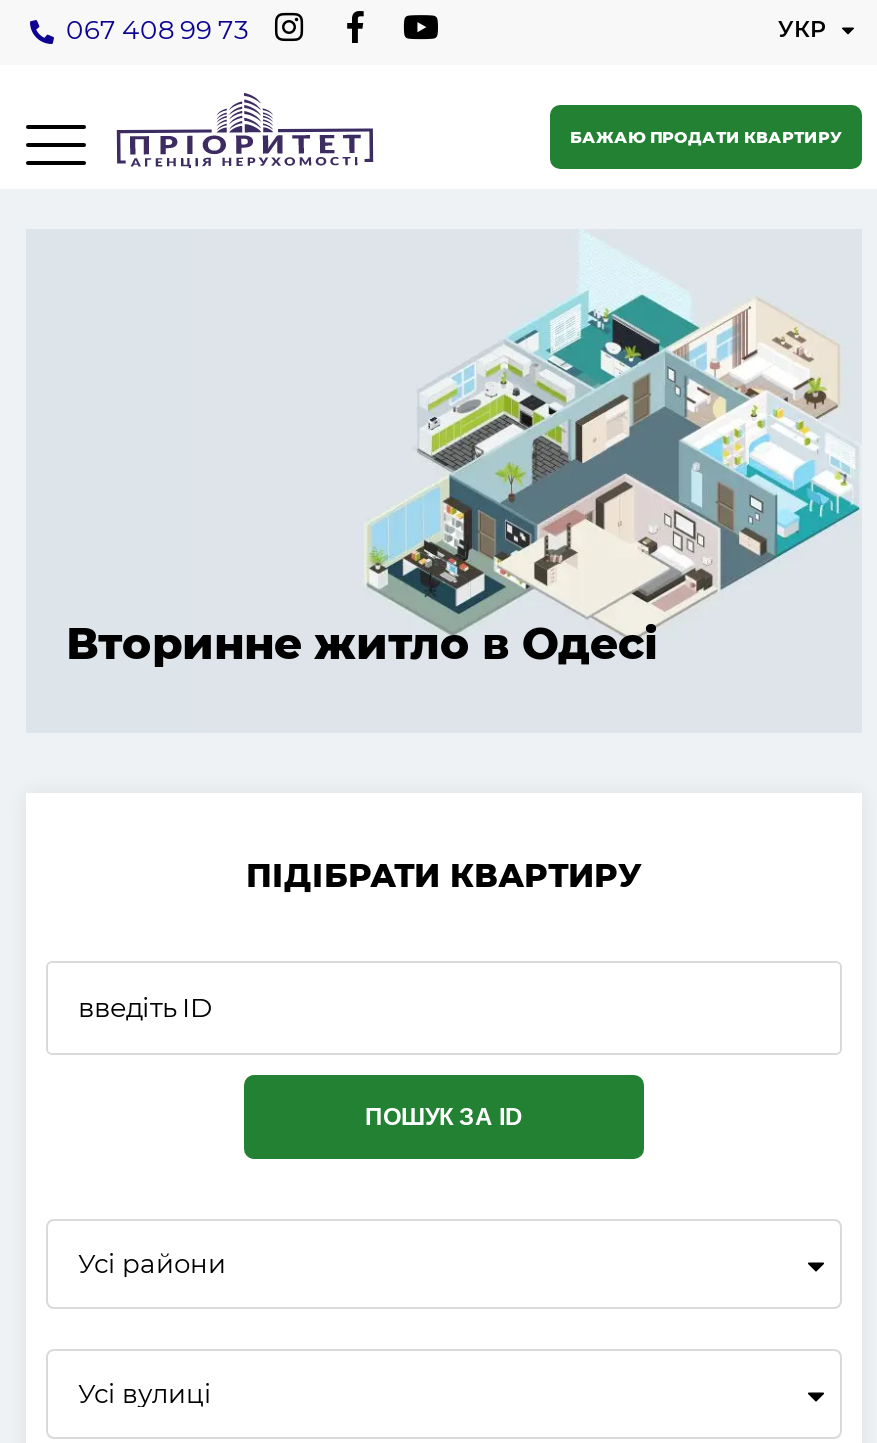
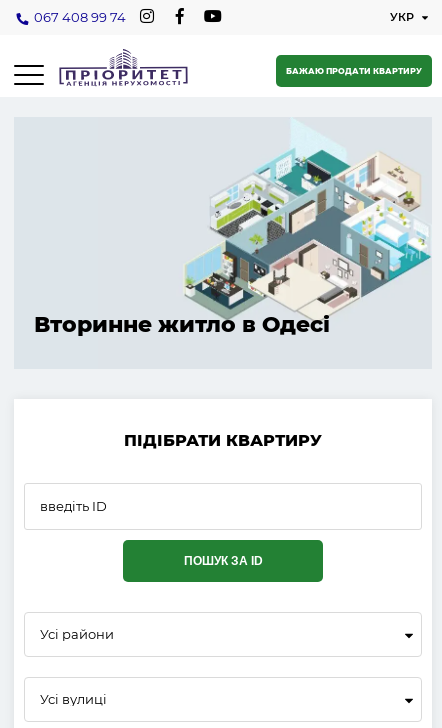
- 067 408 99 73
+ 067 408 99 74
